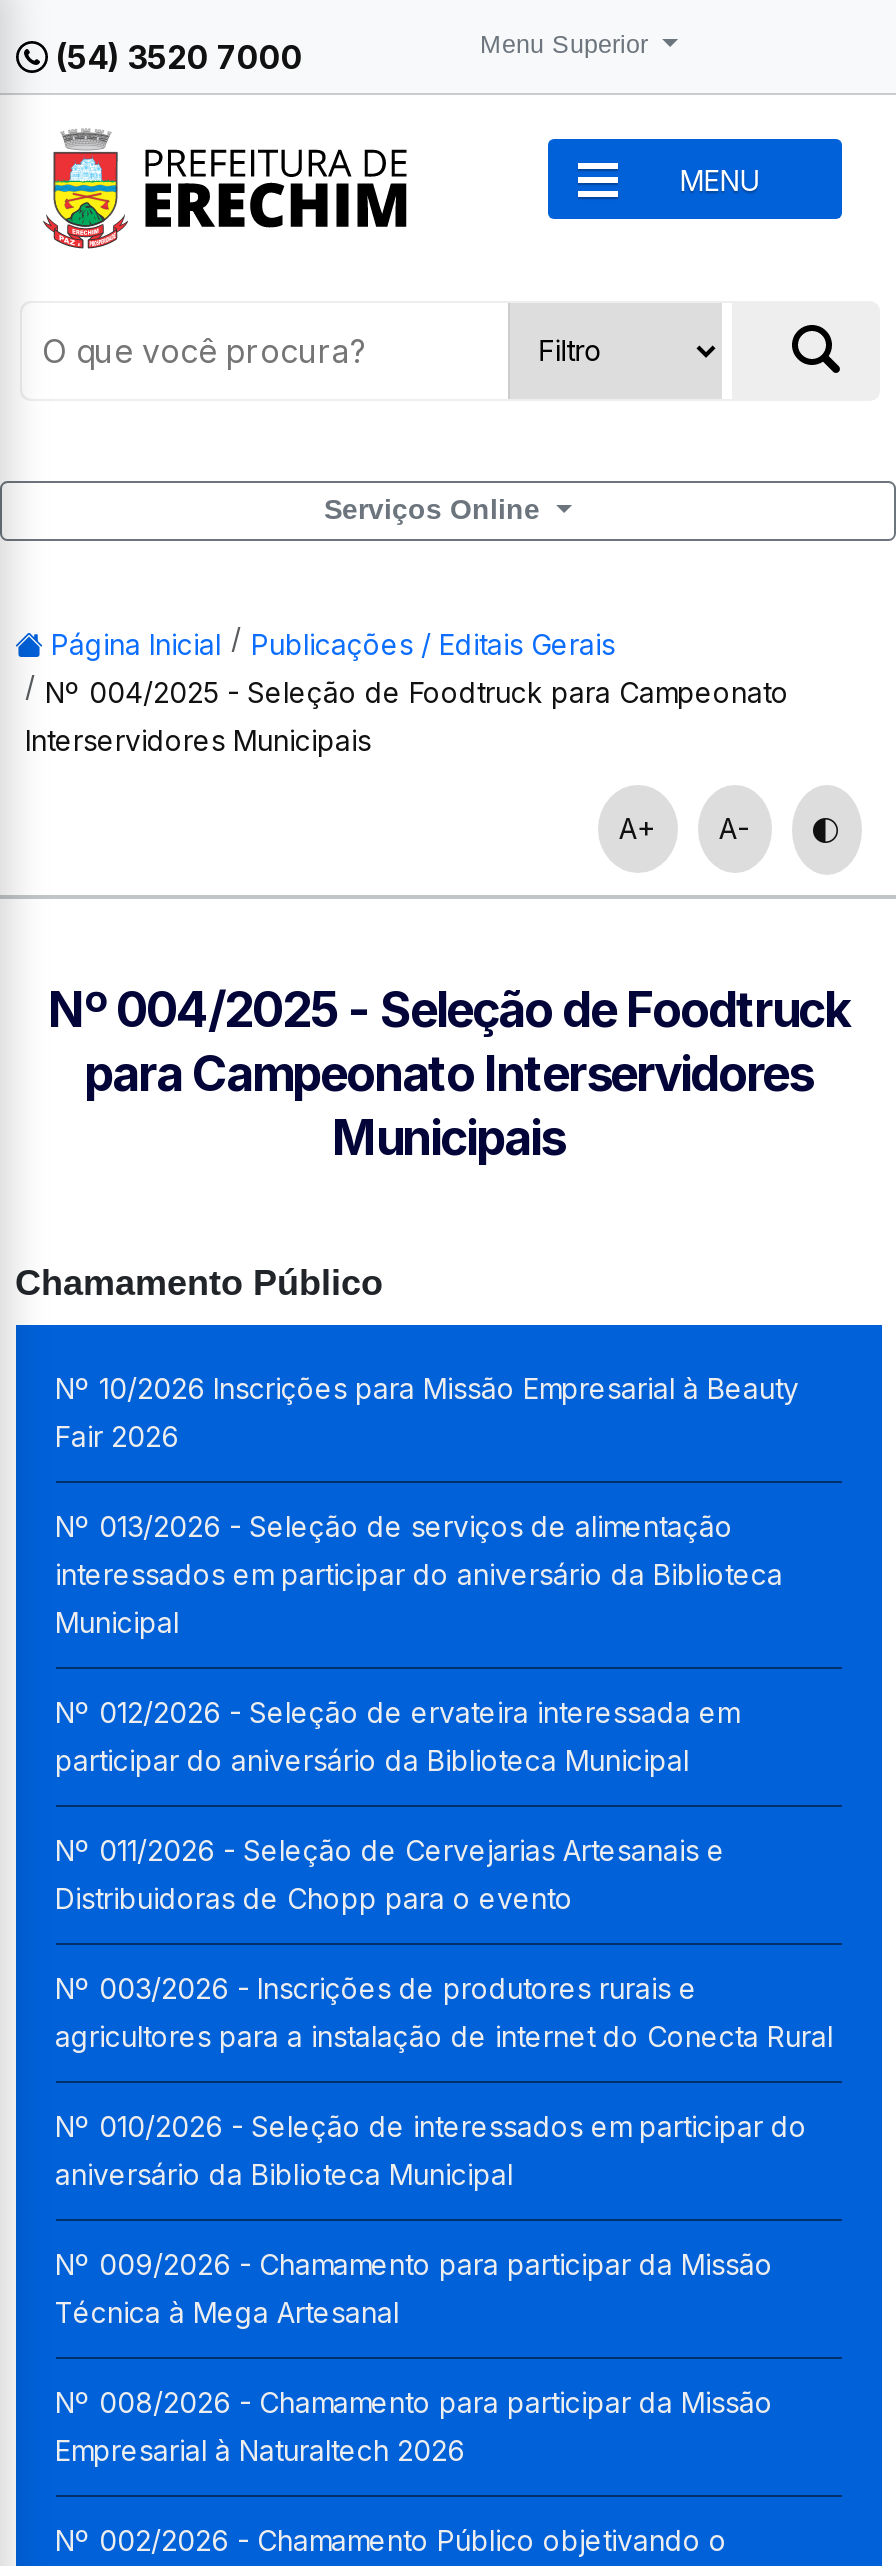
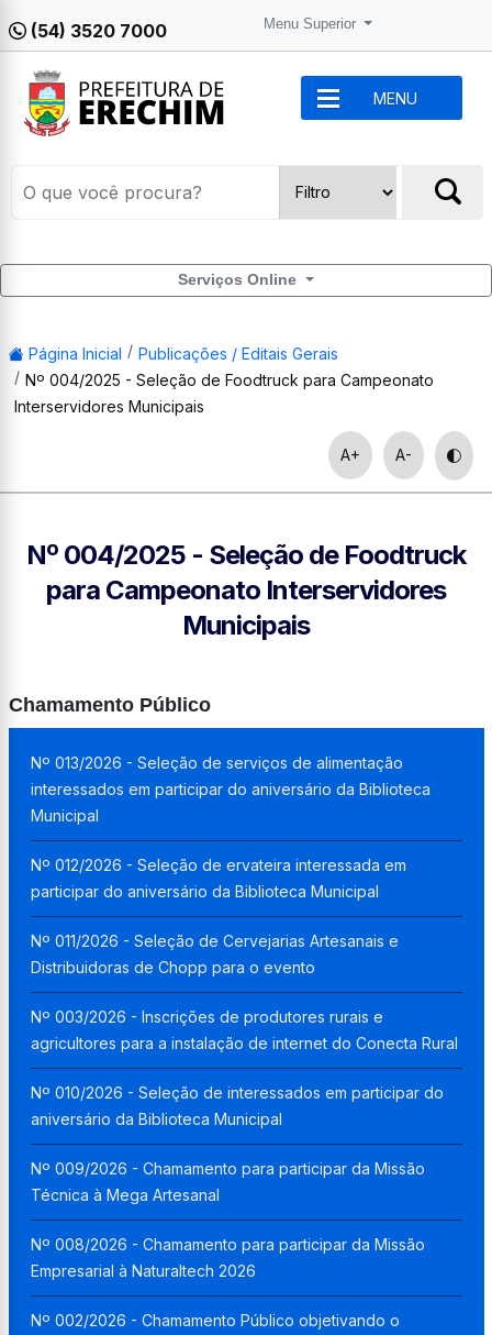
- Nº 10/2026 Inscrições para Missão Empresarial à Beauty
- Fair 2026
